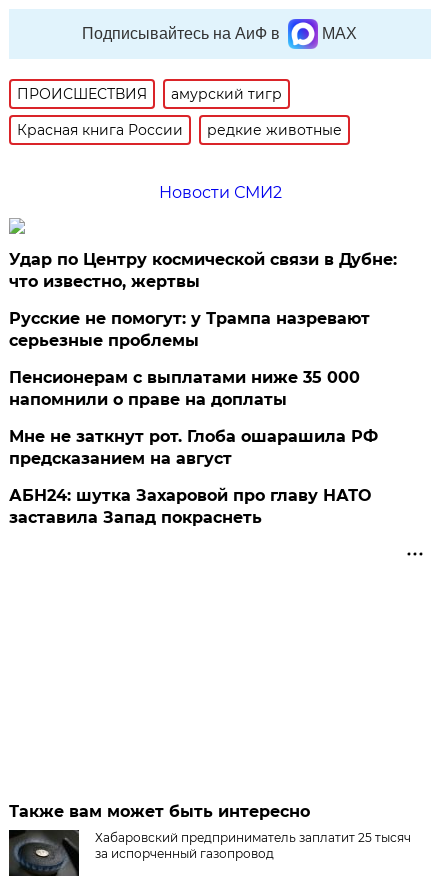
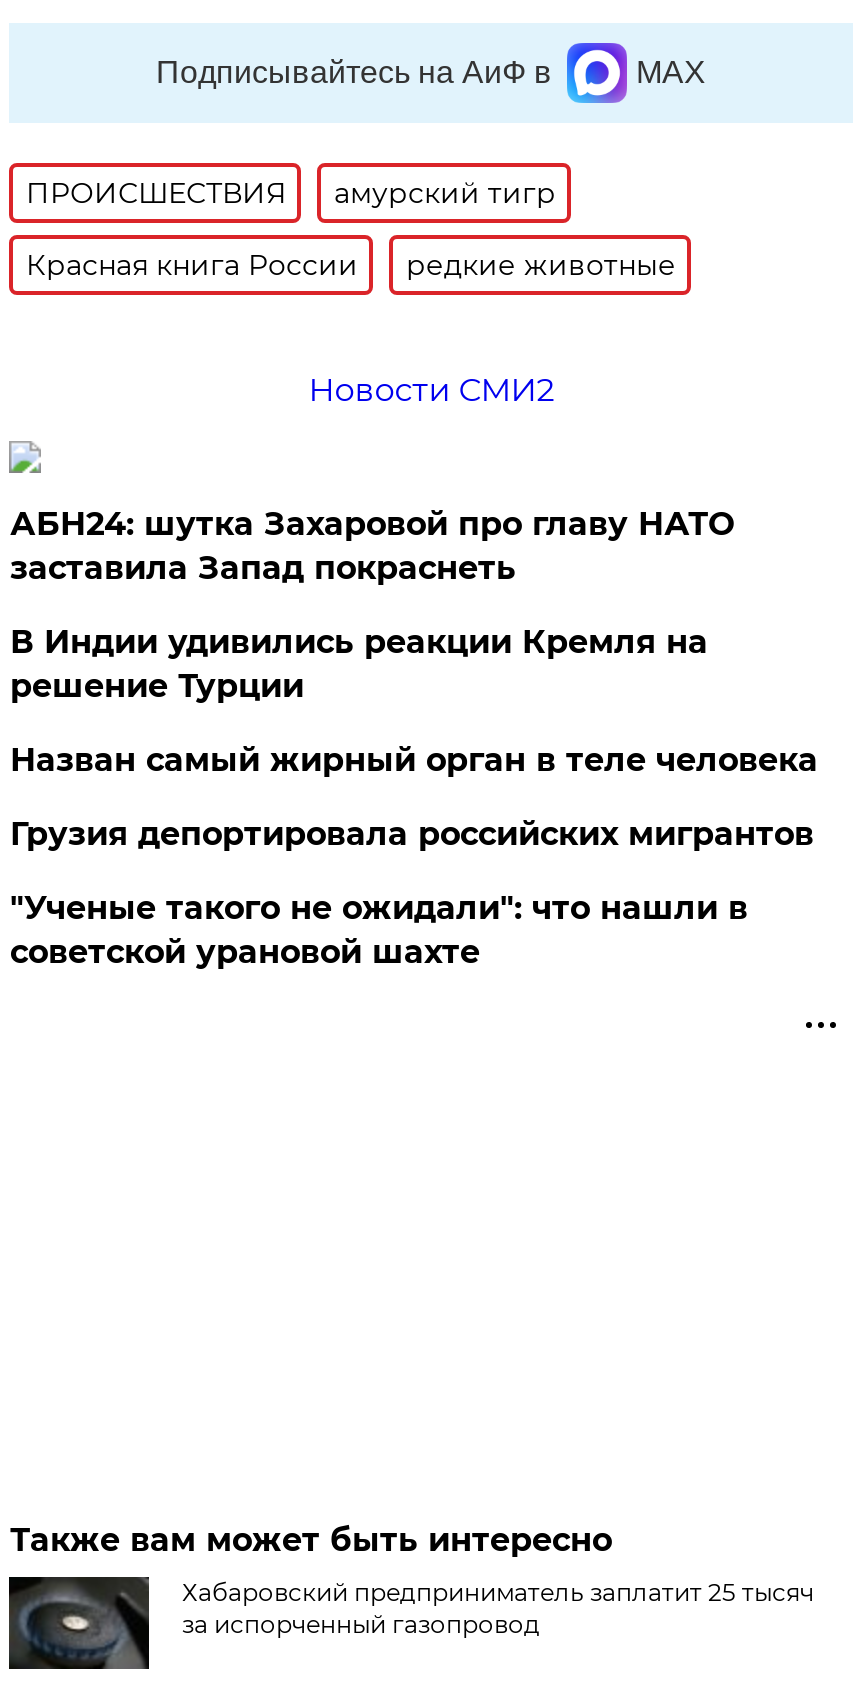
- Удар по Центру космической связи в Дубне:
- что известно, жертвы
- Русские не помогут: у Трампа назревают
- серьезные проблемы
- Пенсионерам с выплатами ниже 35 000
- напомнили о праве на доплаты
- Мне не заткнут рот. Глоба ошарашила РФ
- предсказанием на август

moved up: АБН24: шутка Захаровой про главу НАТО | заставила Запад покраснеть

+ В Индии удивились реакции Кремля на
+ решение Турции
+ Назван самый жирный орган в теле человека
+ Грузия депортировала российских мигрантов
+ "Ученые такого не ожидали": что нашли в
+ советской урановой шахте
